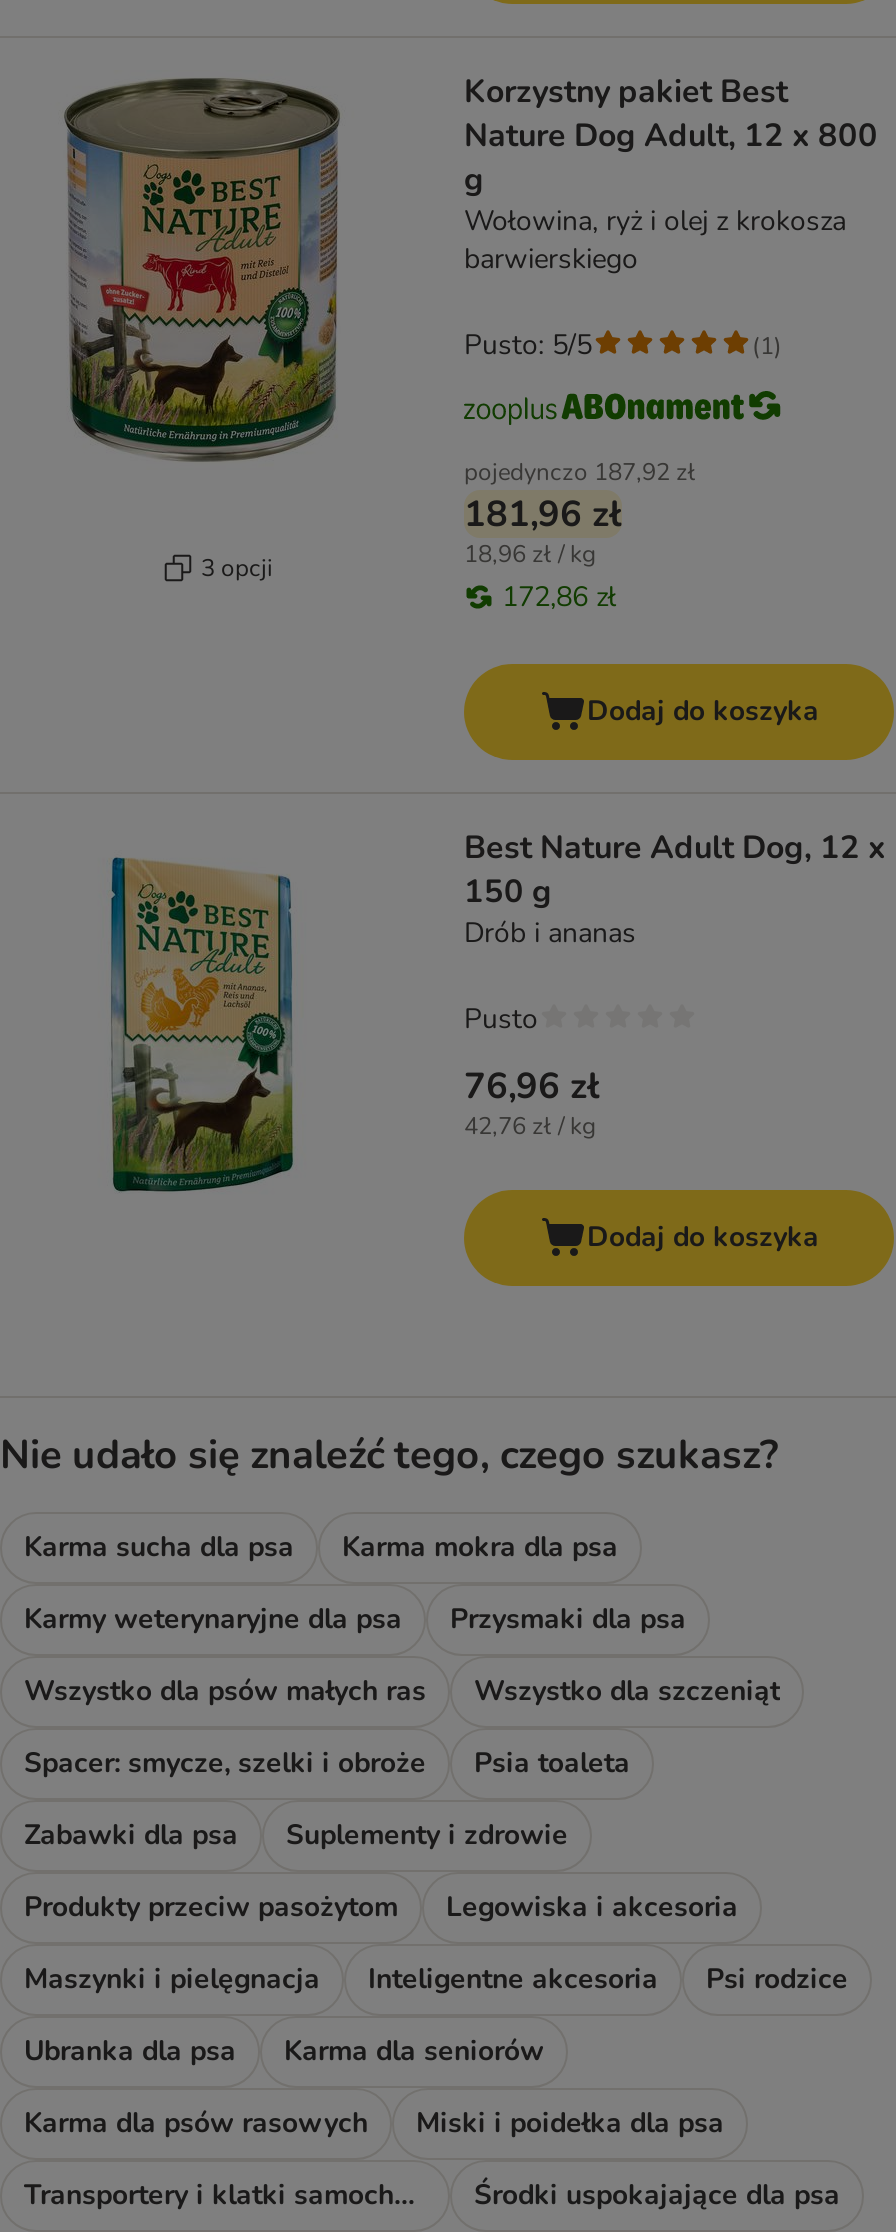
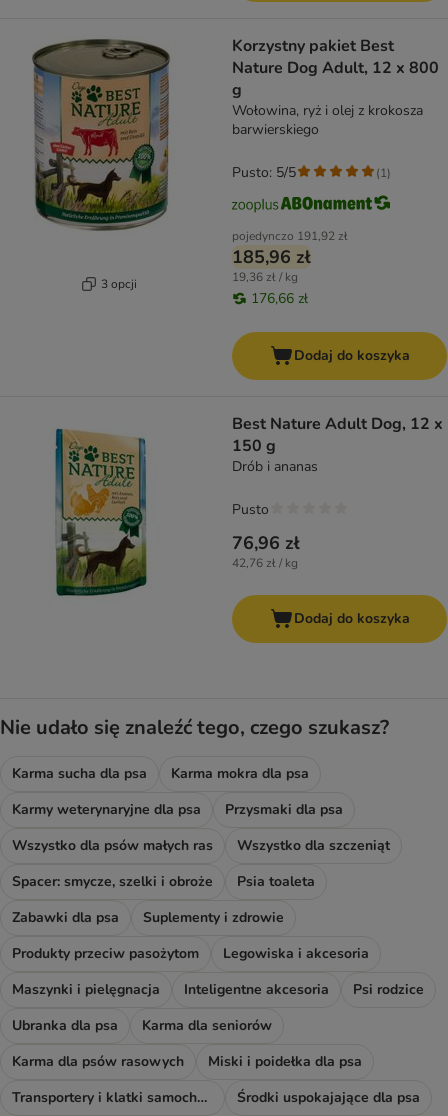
- pojedynczo 187,92 zł
+ pojedynczo 191,92 zł

- 181,96 zł
+ 185,96 zł

- 18,96 zł / kg
+ 19,36 zł / kg

- 172,86 zł
+ 176,66 zł
